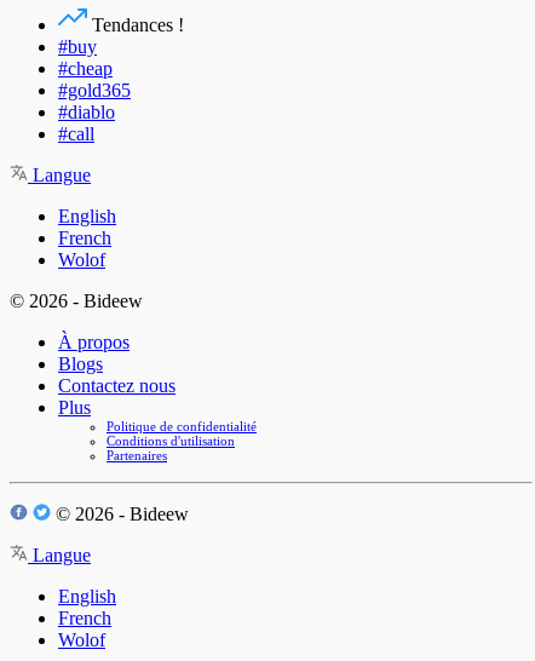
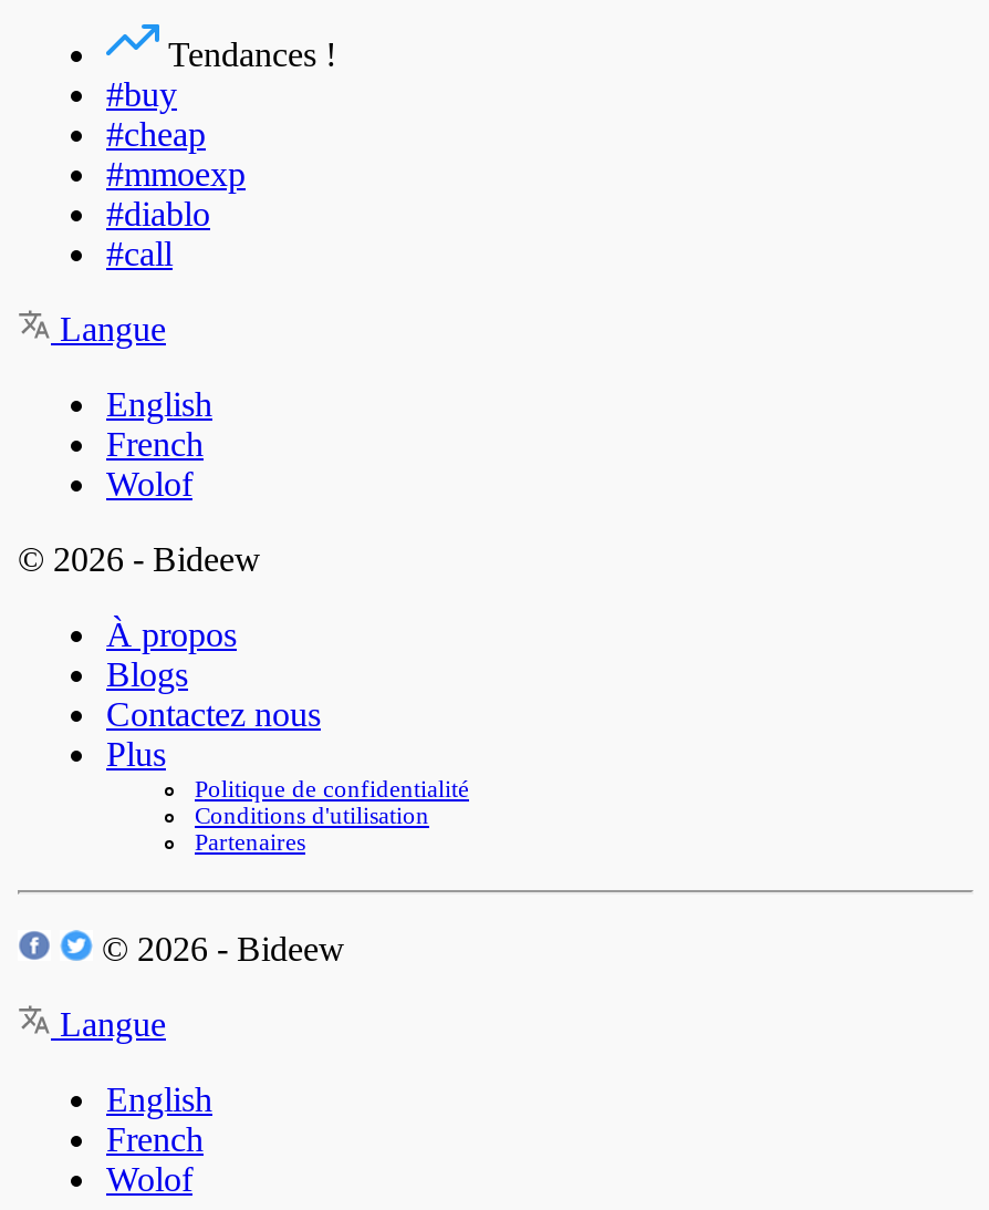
- #gold365
+ #mmoexp
